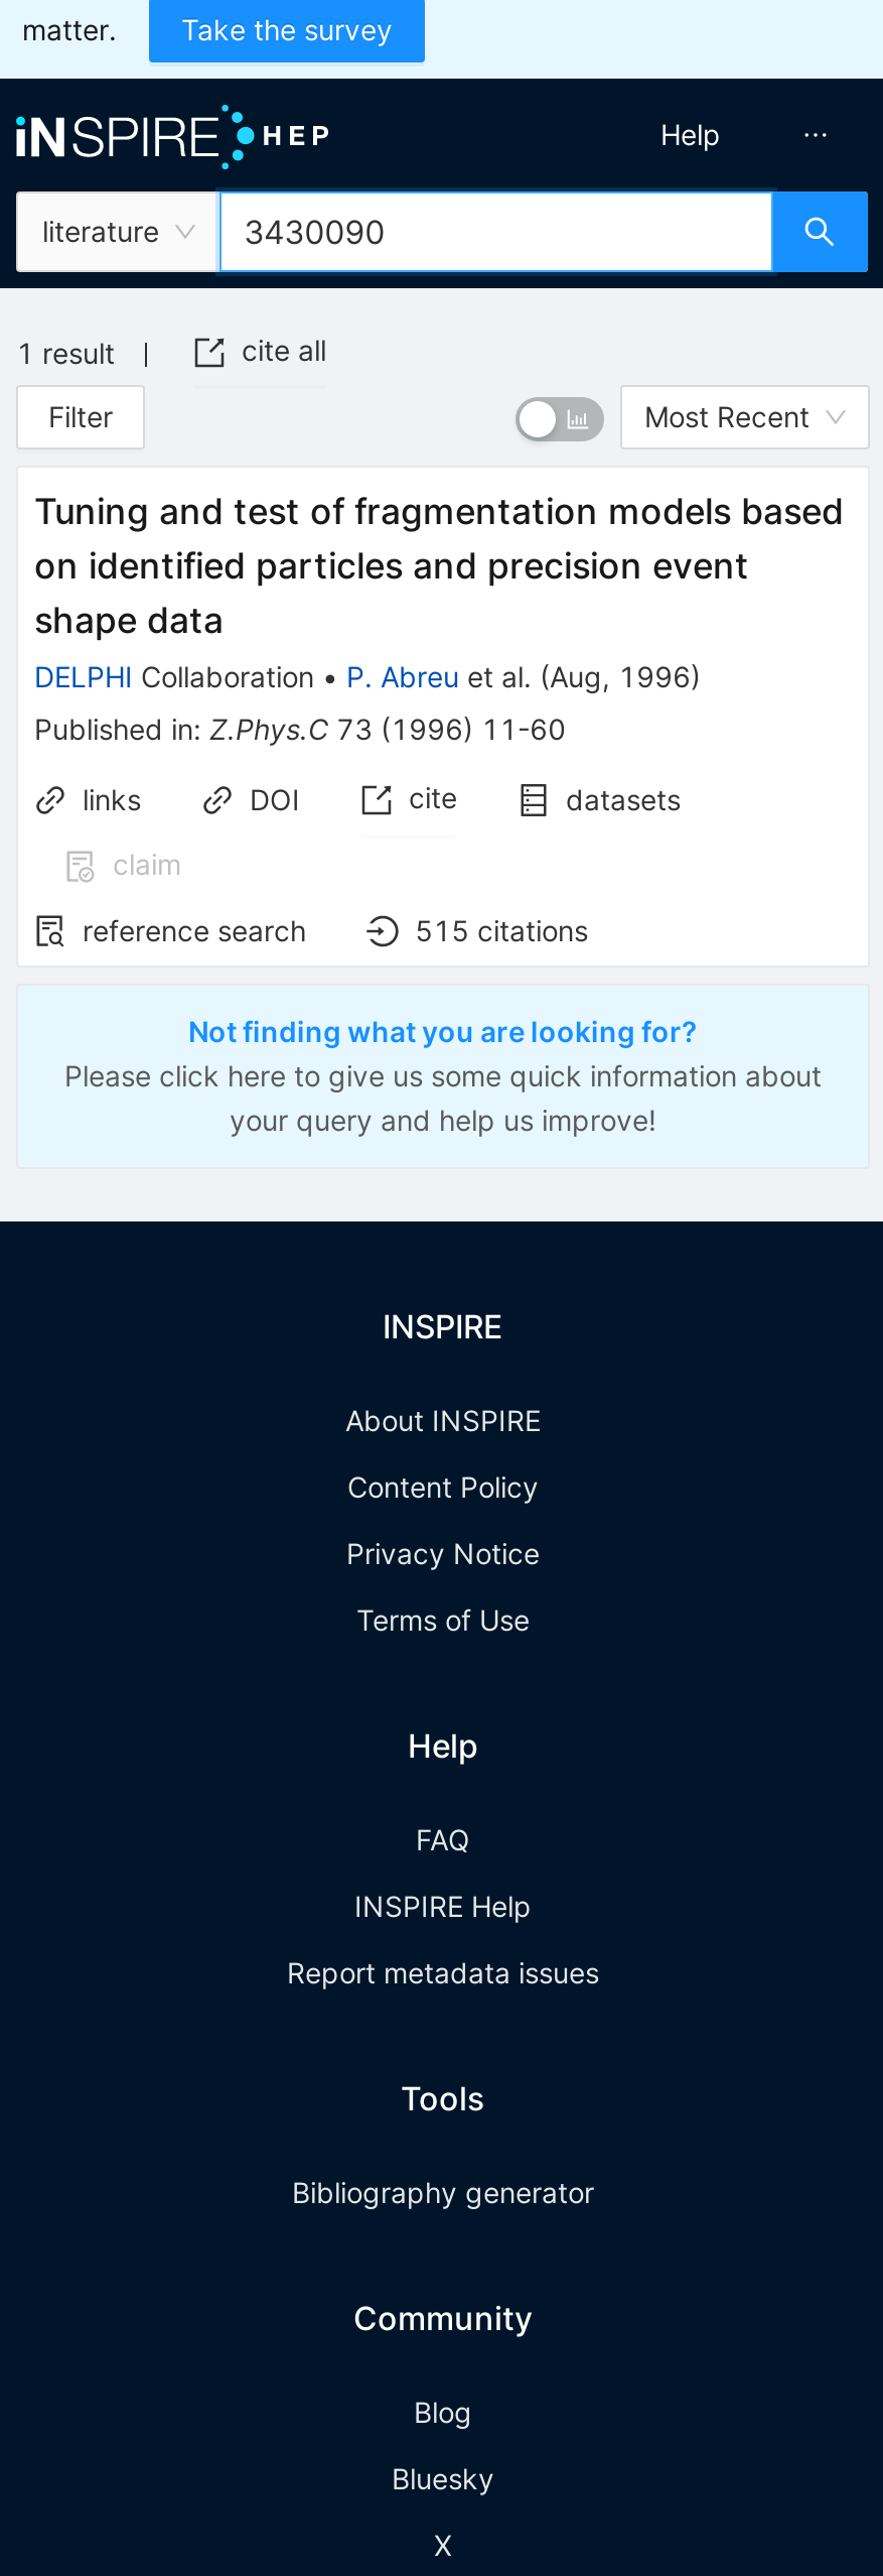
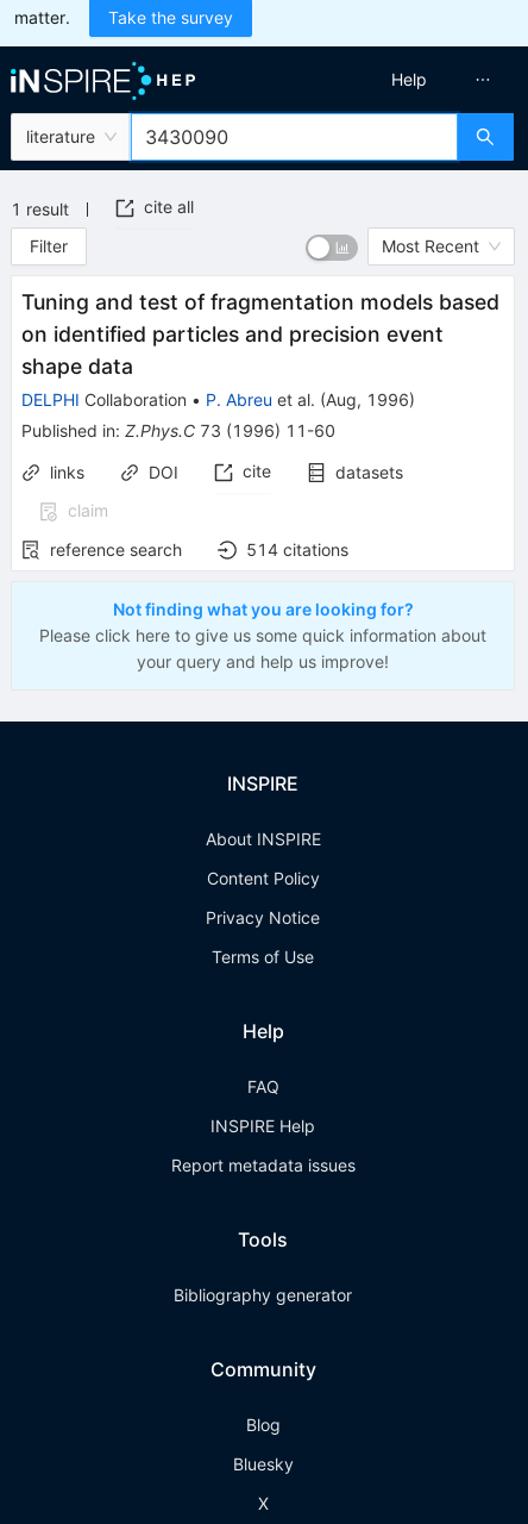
- 515 citations
+ 514 citations
